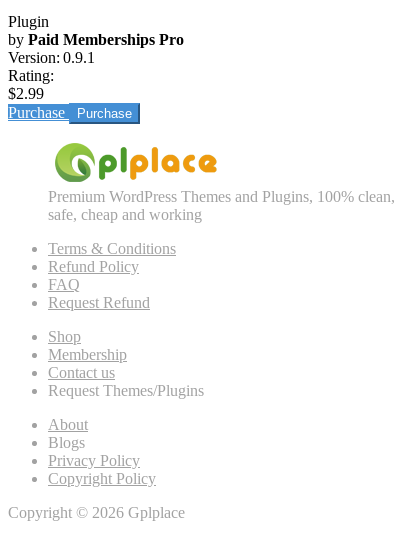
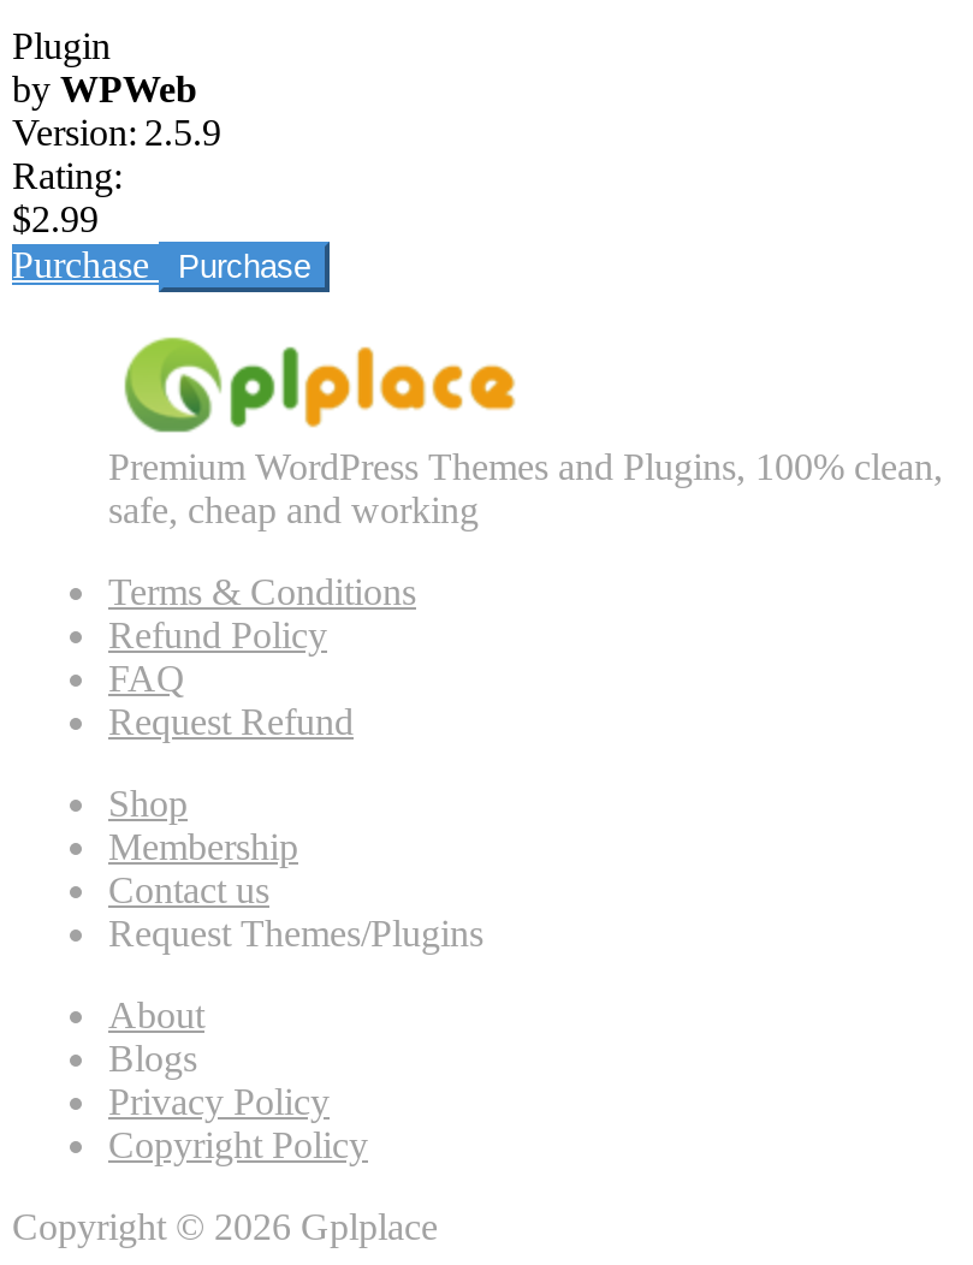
- by Paid Memberships Pro
- Version: 0.9.1
+ by WPWeb
+ Version: 2.5.9
